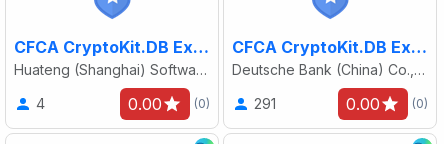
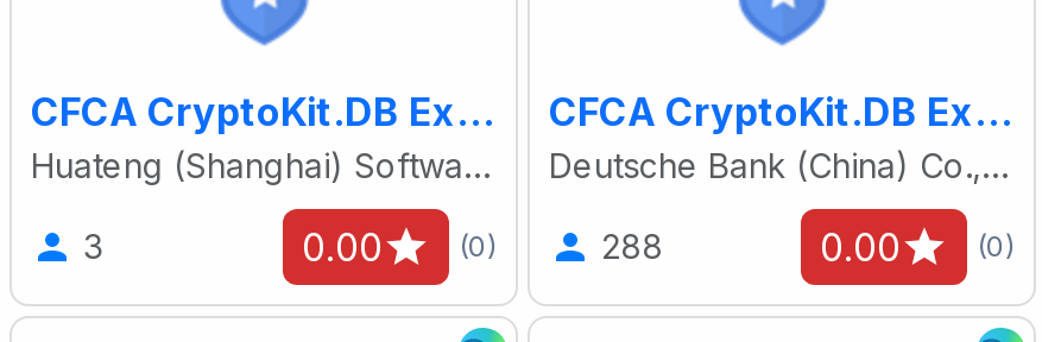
- 4
+ 3

- 291
+ 288
